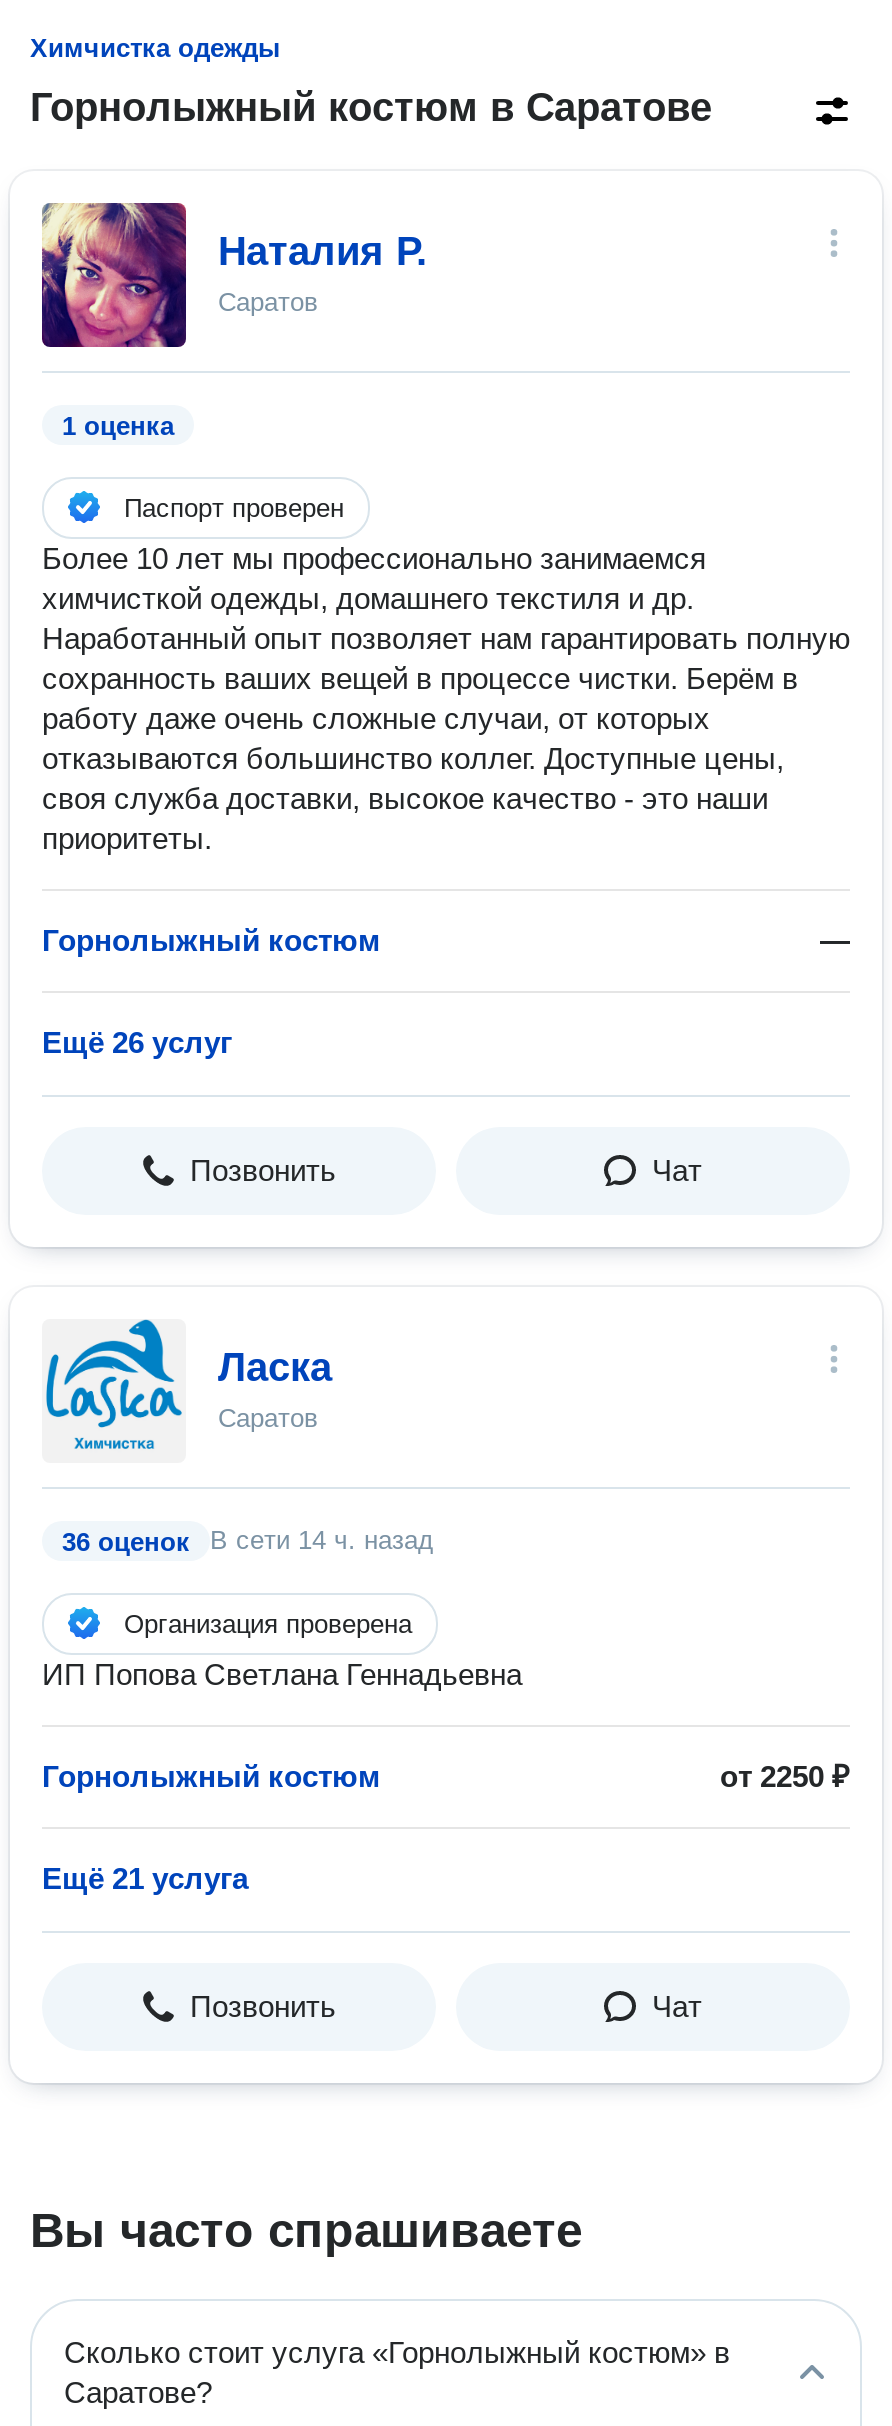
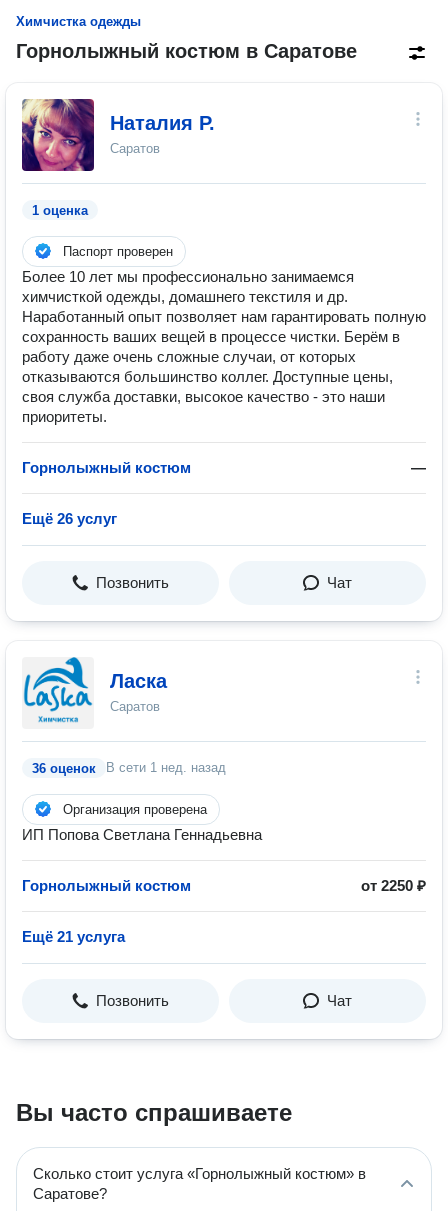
- В сети 14 ч. назад
+ В сети 1 нед. назад
